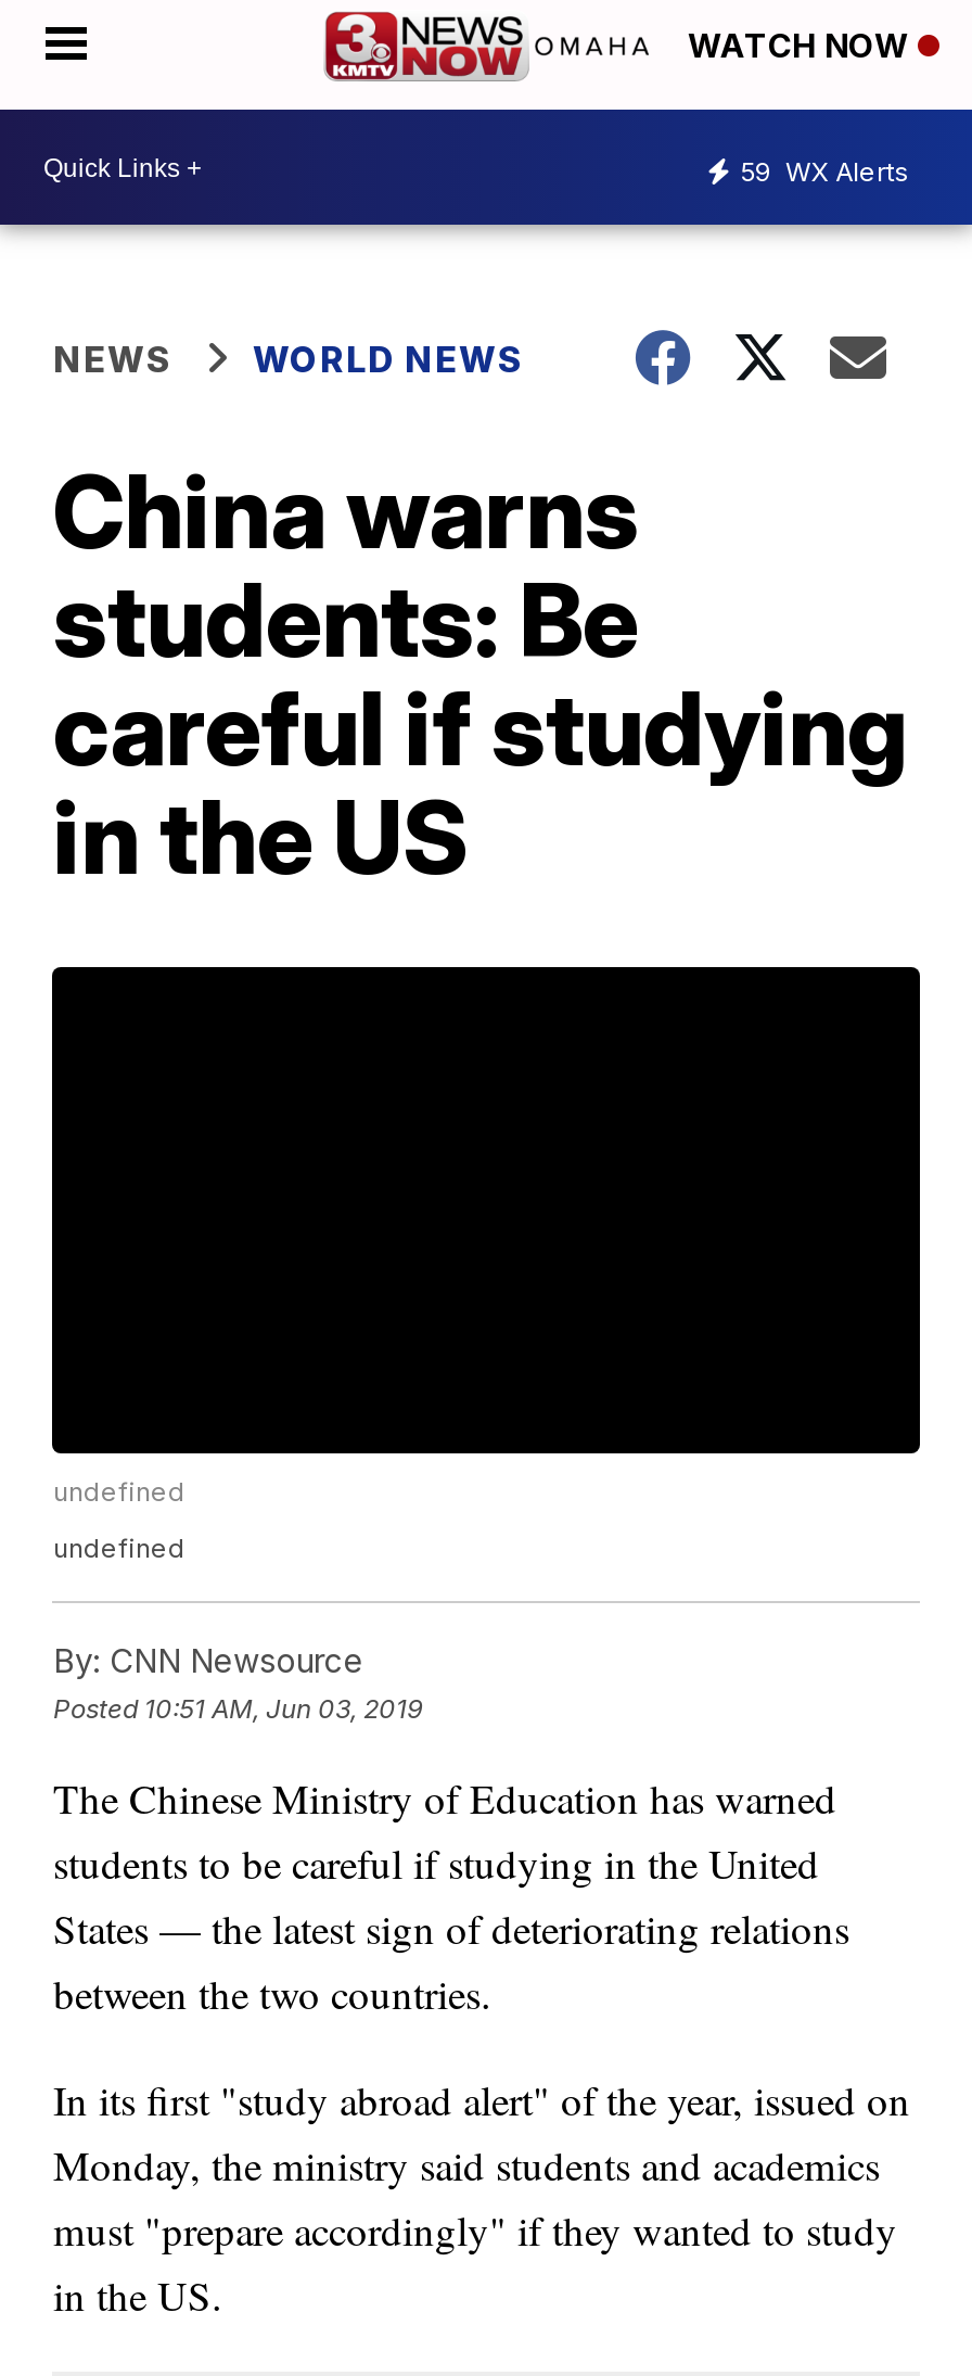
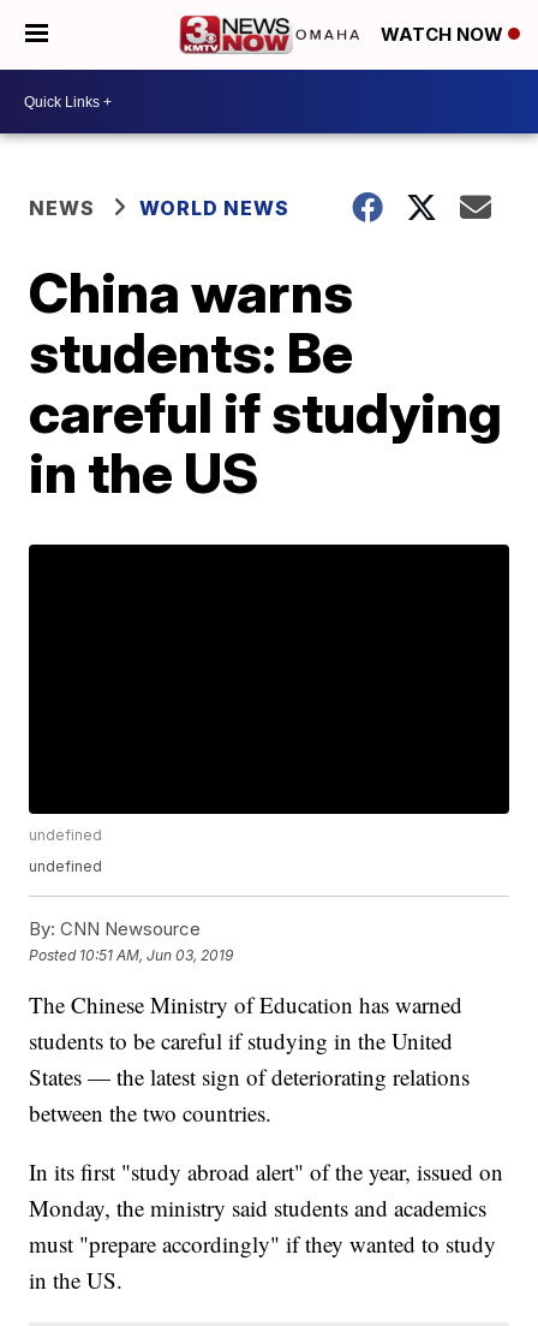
- 59 WX Alerts
